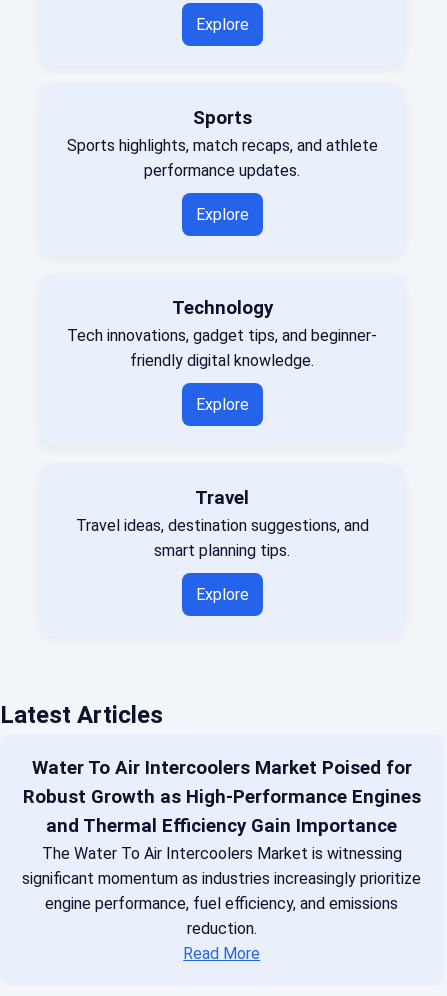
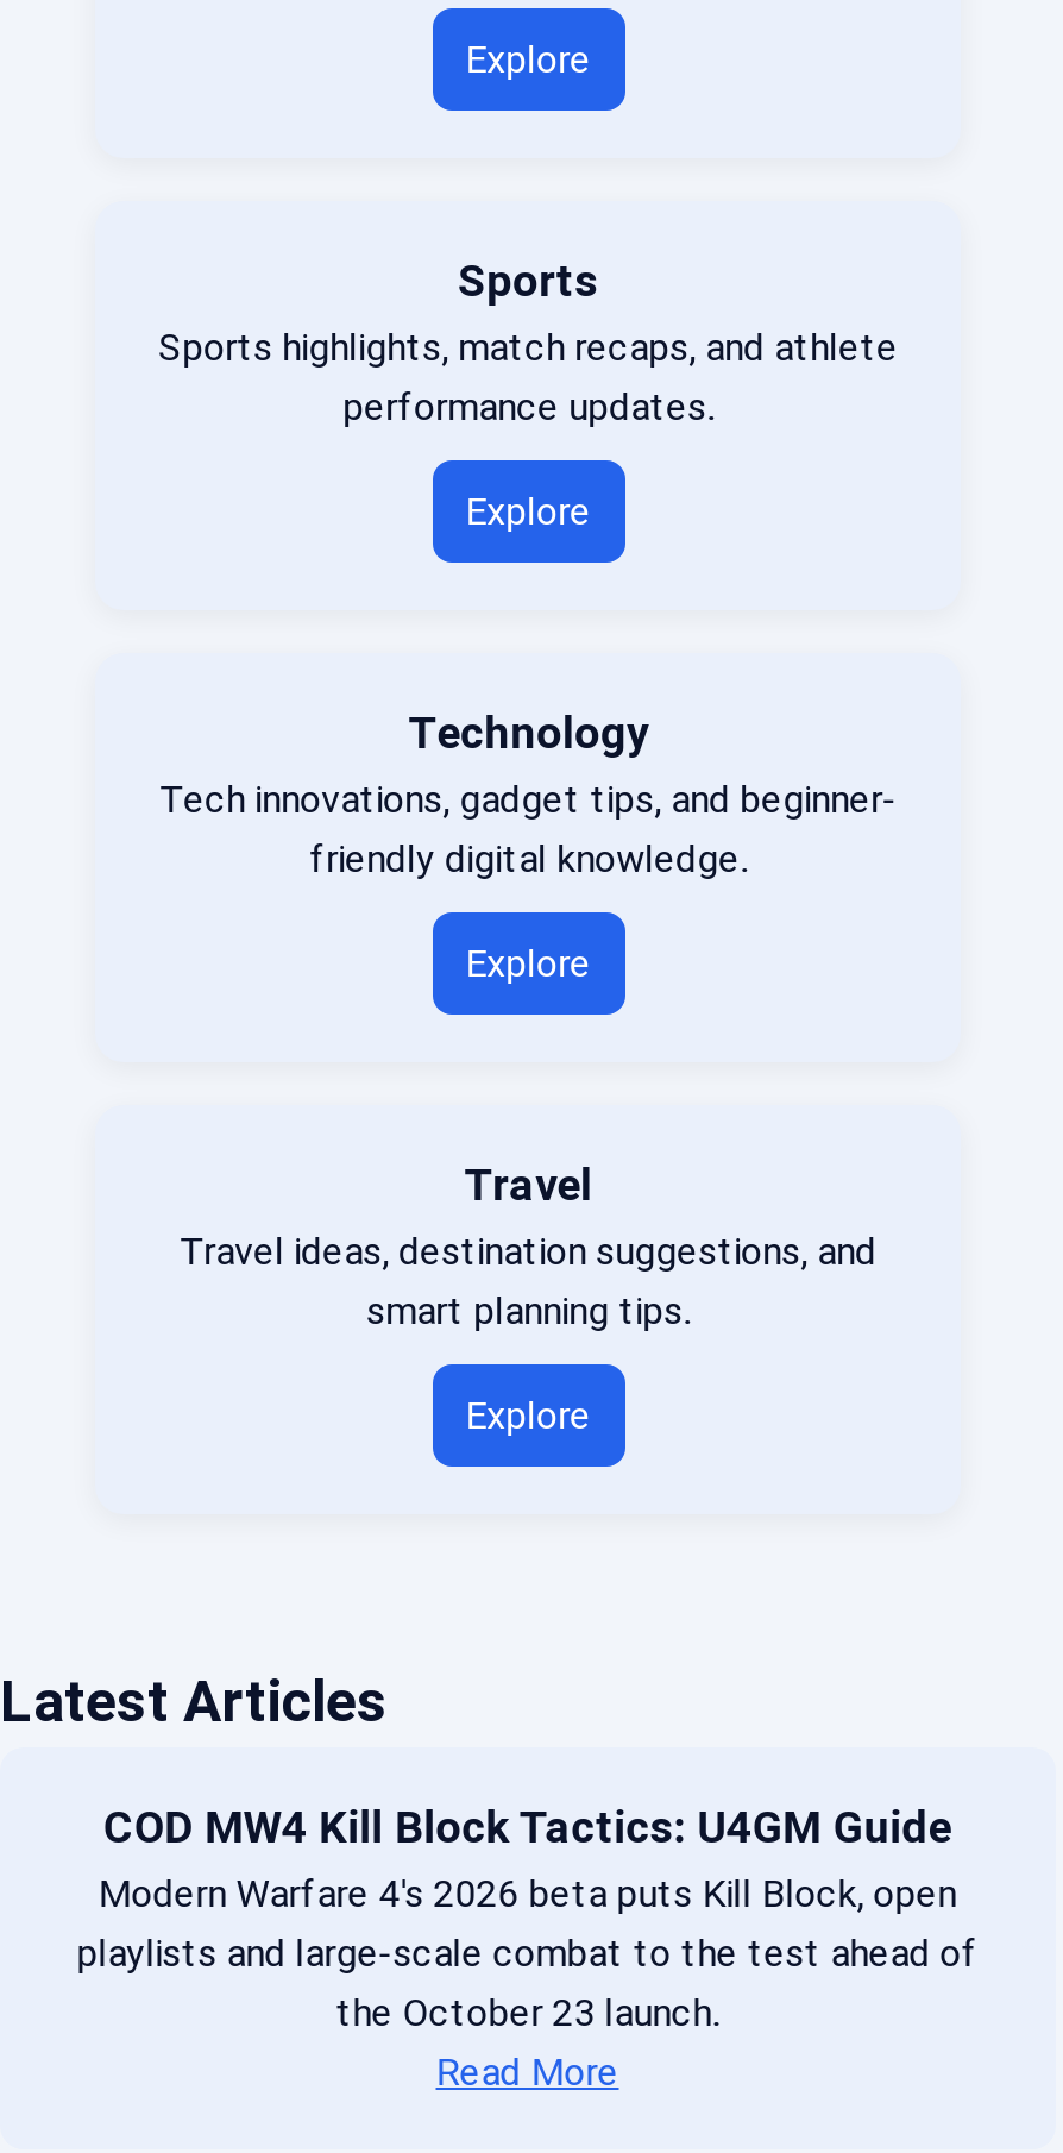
- Water To Air Intercoolers Market Poised for
- Robust Growth as High-Performance Engines
- and Thermal Efficiency Gain Importance
- The Water To Air Intercoolers Market is witnessing
- significant momentum as industries increasingly prioritize
- engine performance, fuel efficiency, and emissions
- reduction.
+ COD MW4 Kill Block Tactics: U4GM Guide
+ Modern Warfare 4's 2026 beta puts Kill Block, open
+ playlists and large-scale combat to the test ahead of
+ the October 23 launch.
